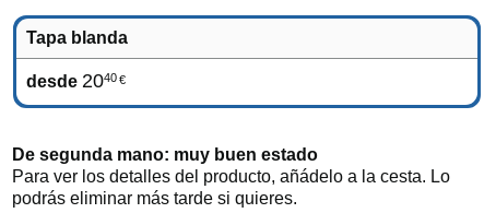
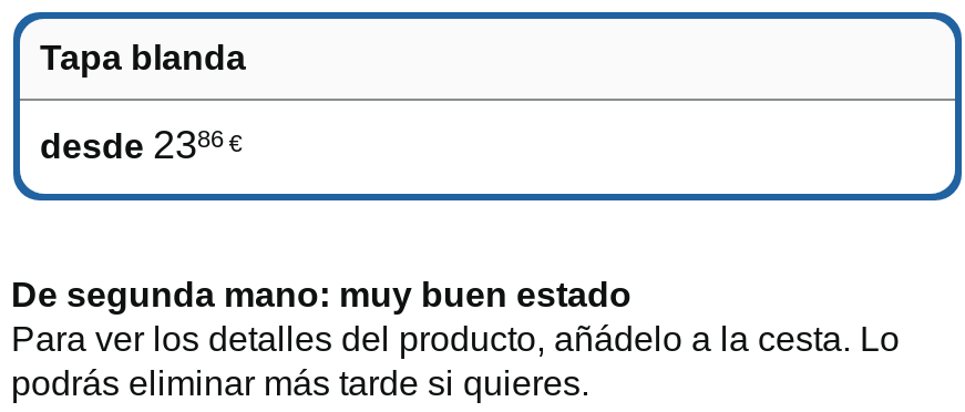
- desde 2040 €
+ desde 2386 €
